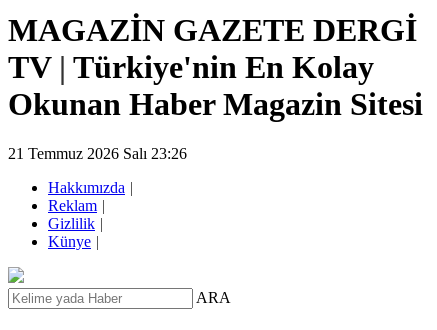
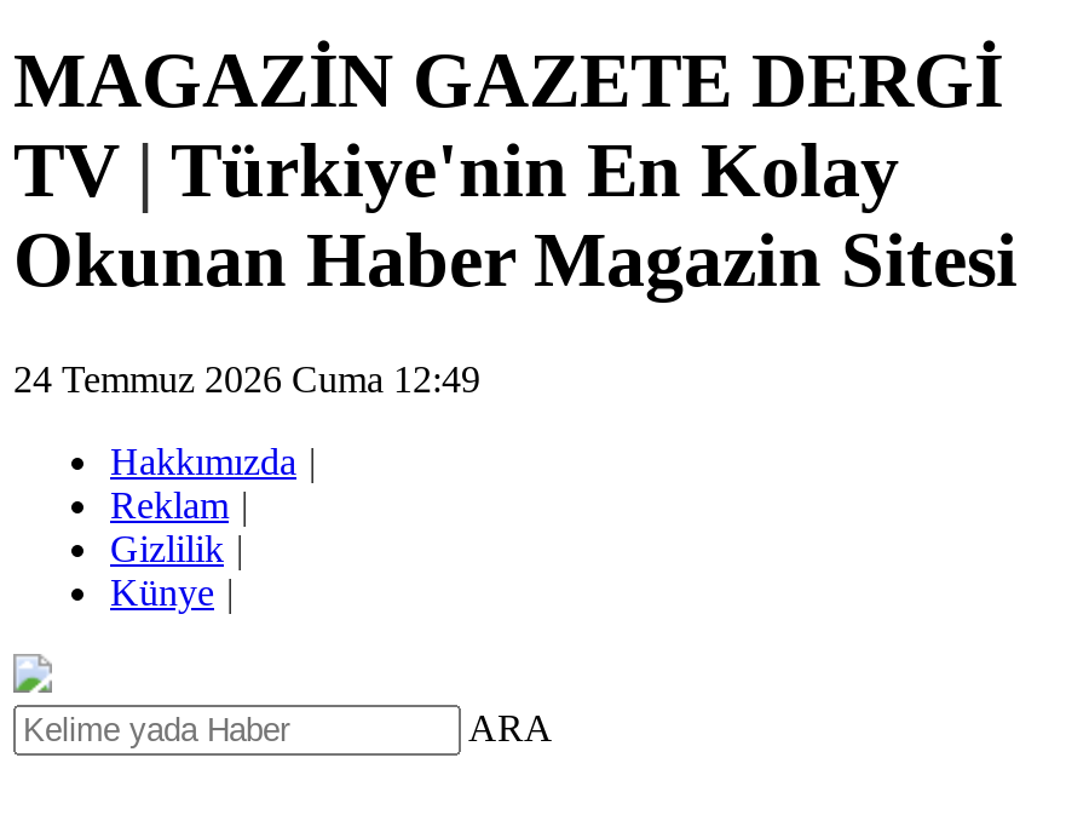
- 21 Temmuz 2026 Salı 23:26
+ 24 Temmuz 2026 Cuma 12:49
